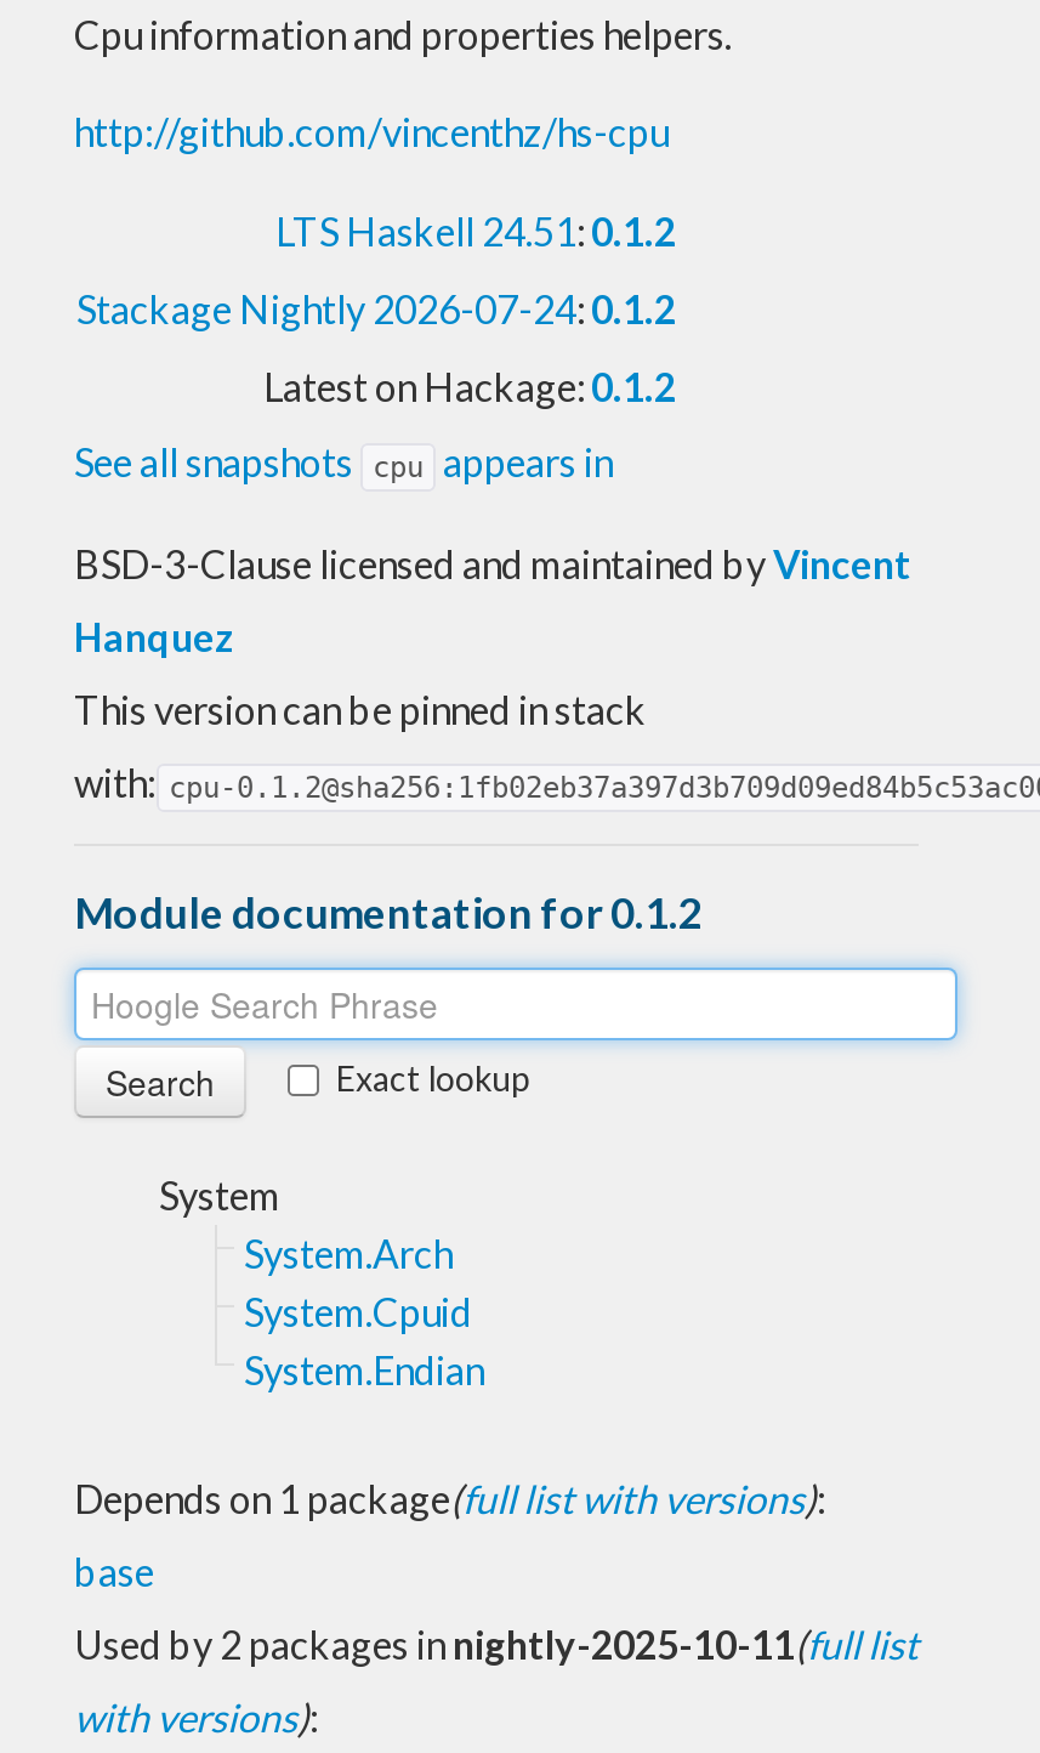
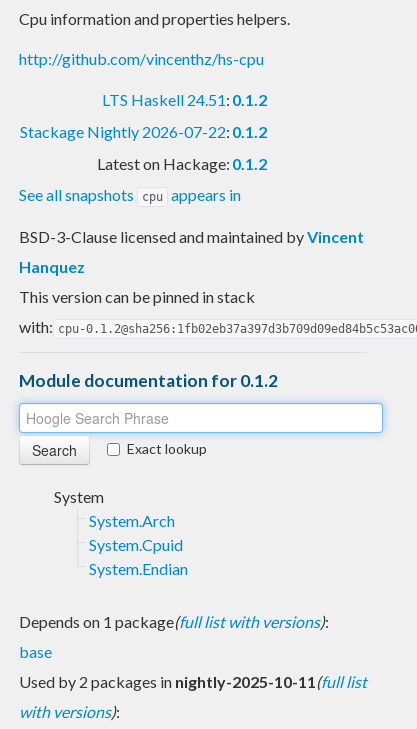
- Stackage Nightly 2026-07-24: 0.1.2
+ Stackage Nightly 2026-07-22: 0.1.2
